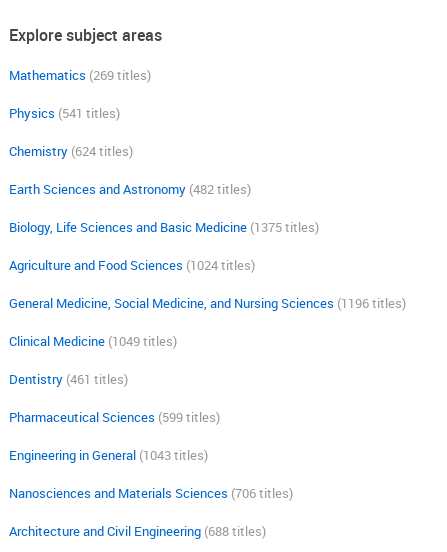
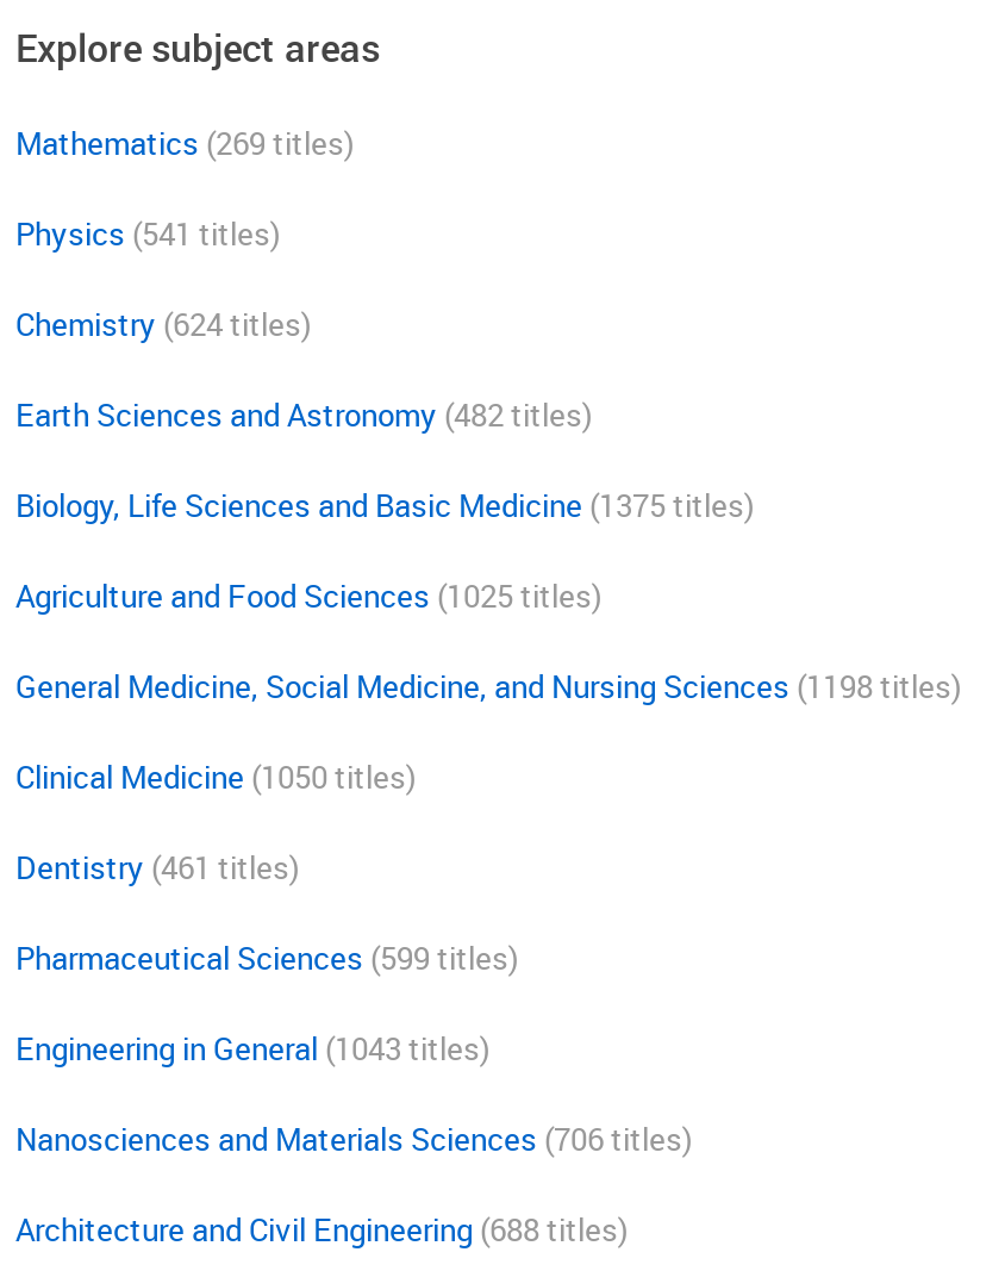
- Agriculture and Food Sciences (1024 titles)
+ Agriculture and Food Sciences (1025 titles)

- General Medicine, Social Medicine, and Nursing Sciences (1196 titles)
+ General Medicine, Social Medicine, and Nursing Sciences (1198 titles)

- Clinical Medicine (1049 titles)
+ Clinical Medicine (1050 titles)
